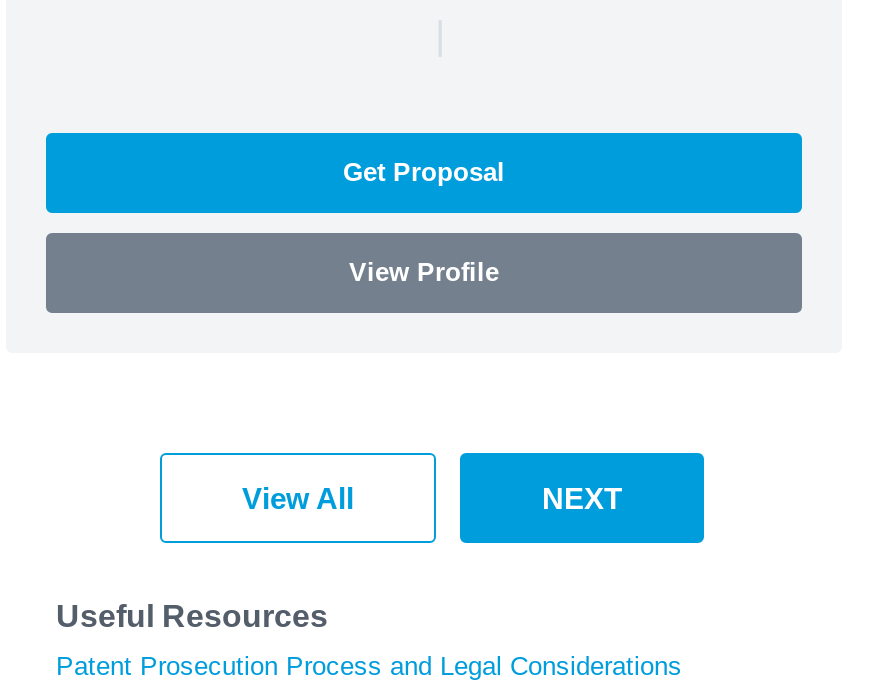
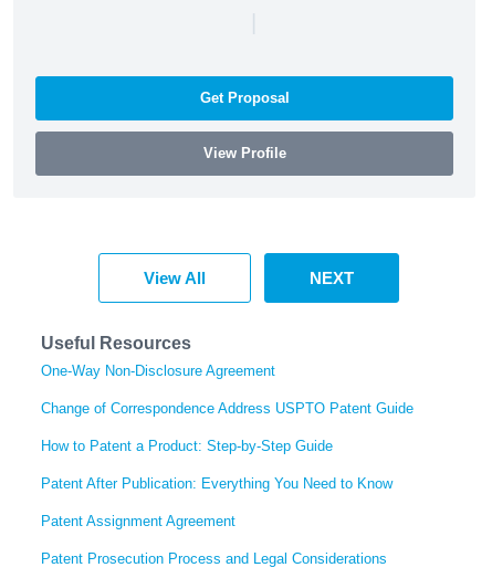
+ One-Way Non-Disclosure Agreement
+ Change of Correspondence Address USPTO Patent Guide
+ How to Patent a Product: Step-by-Step Guide
+ Patent After Publication: Everything You Need to Know
+ Patent Assignment Agreement
